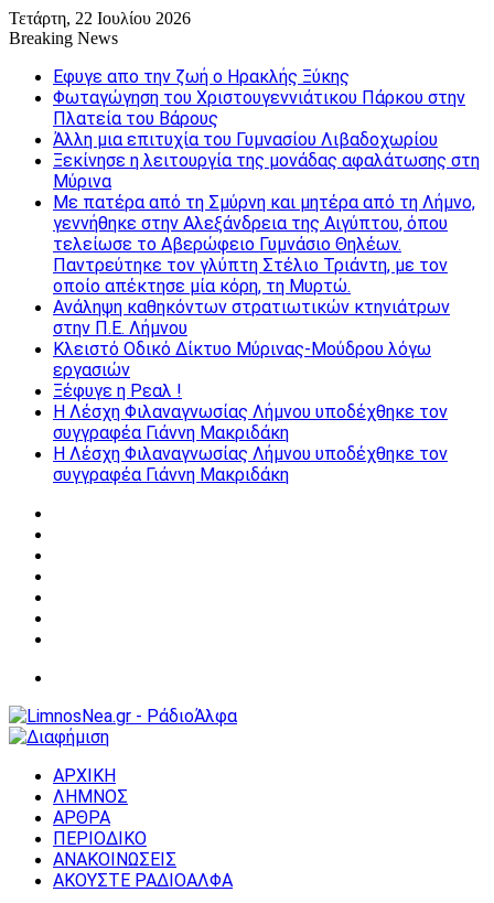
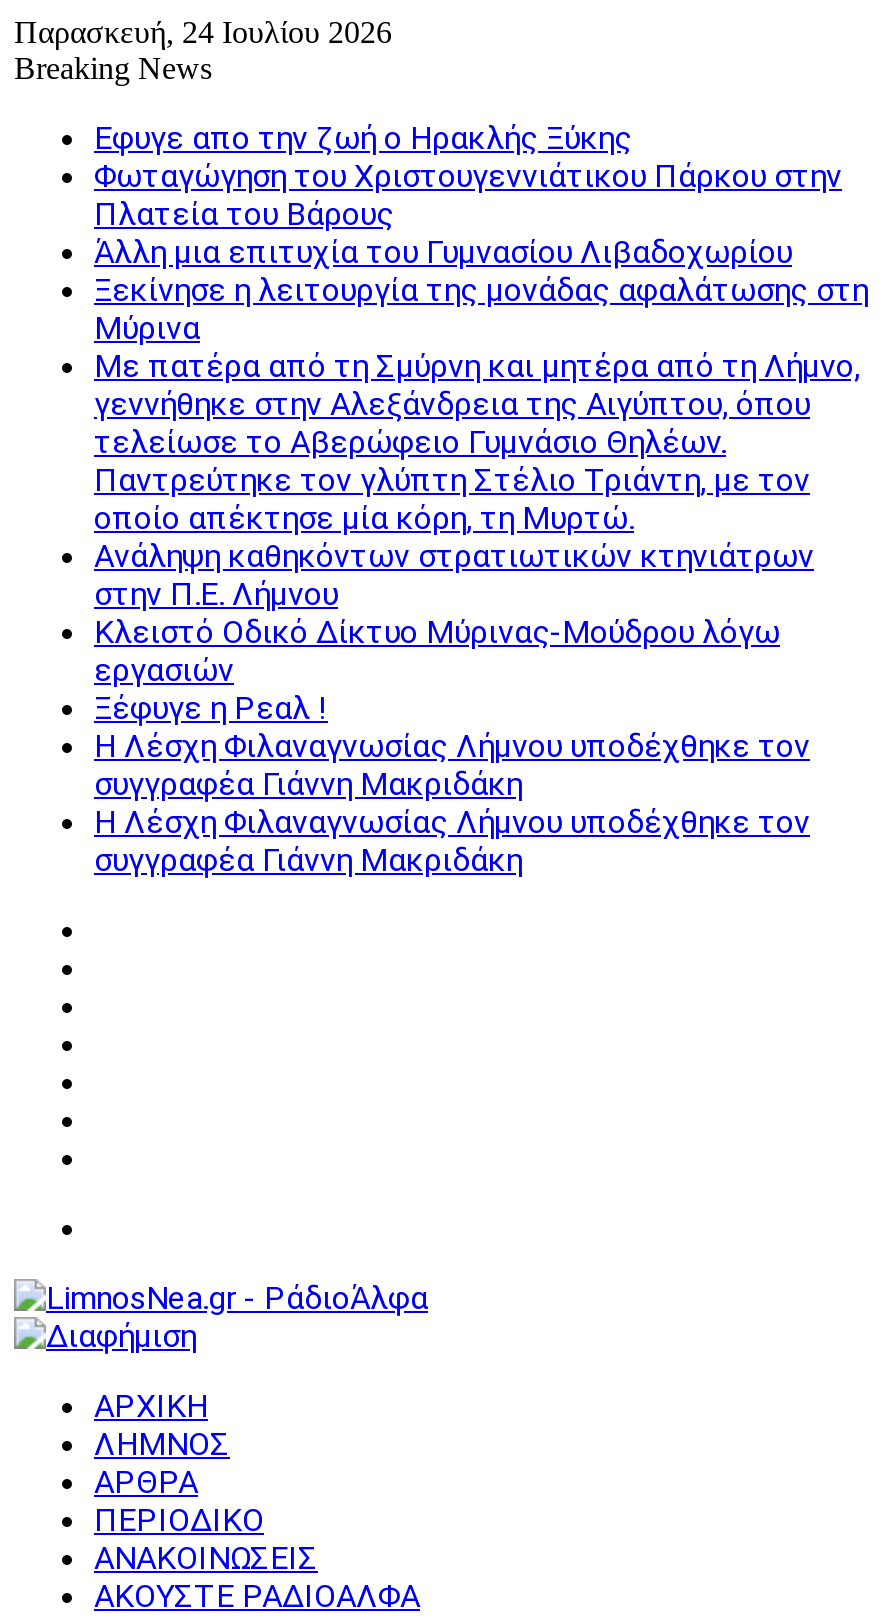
- Τετάρτη, 22 Ιουλίου 2026
+ Παρασκευή, 24 Ιουλίου 2026
